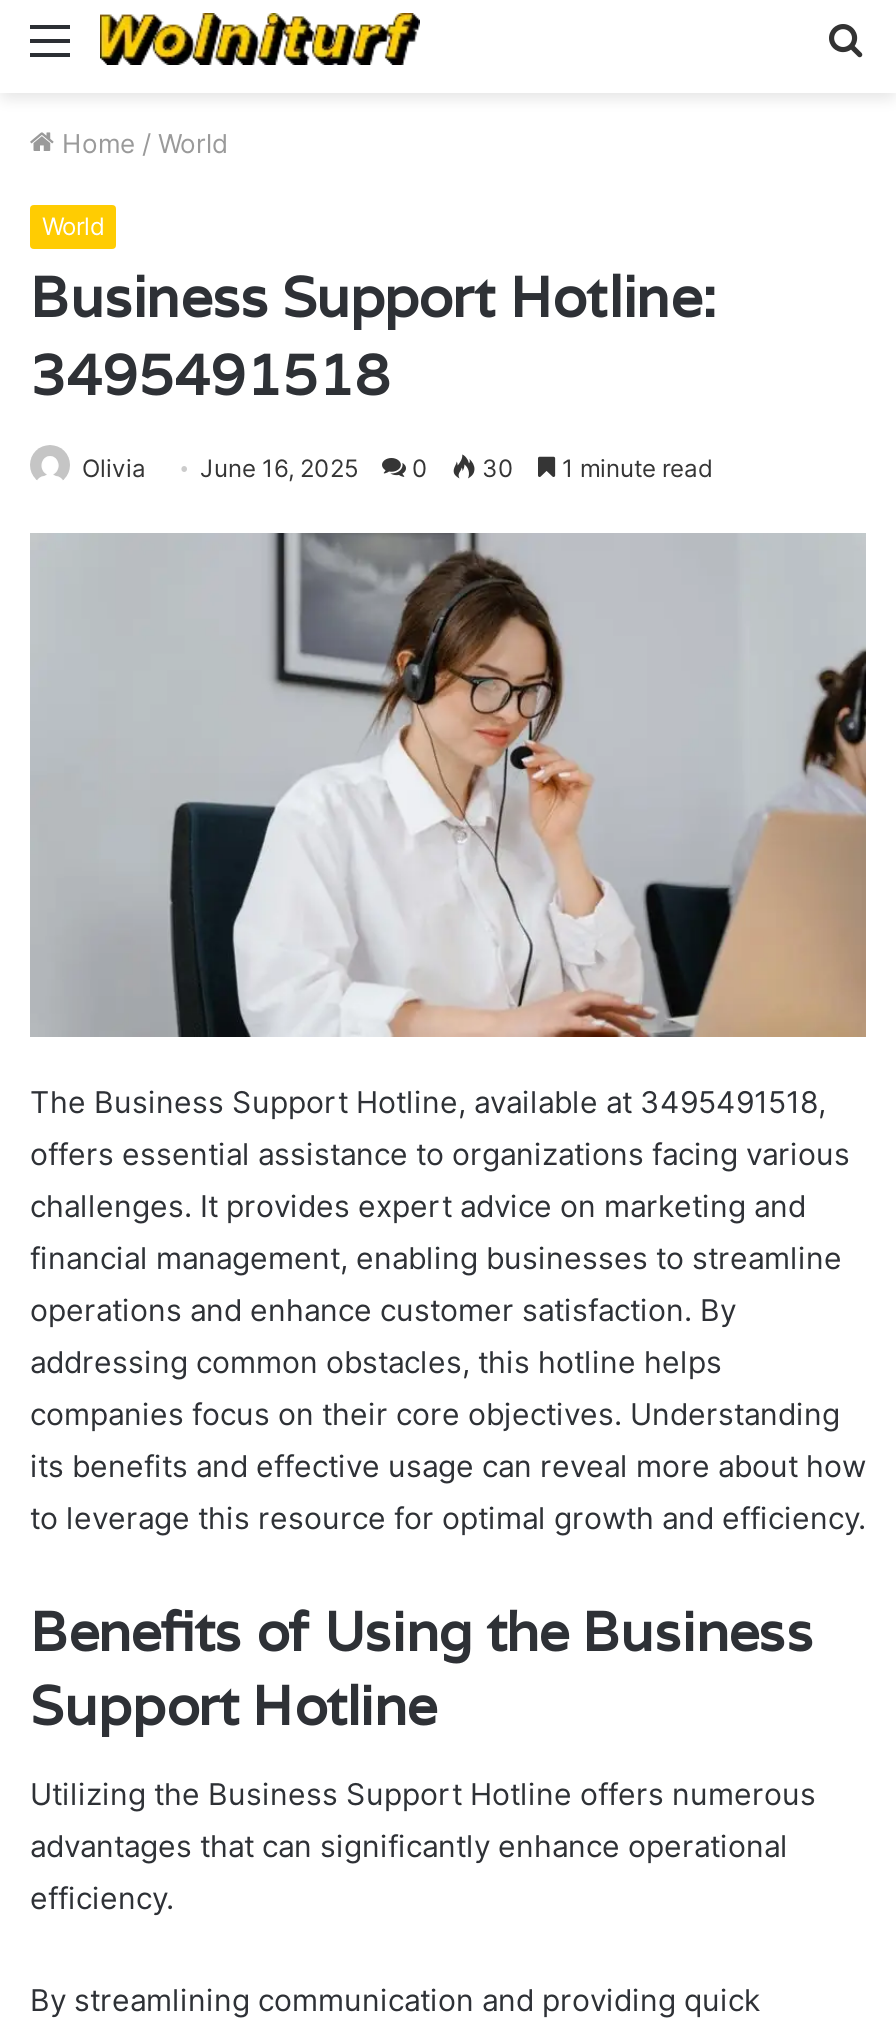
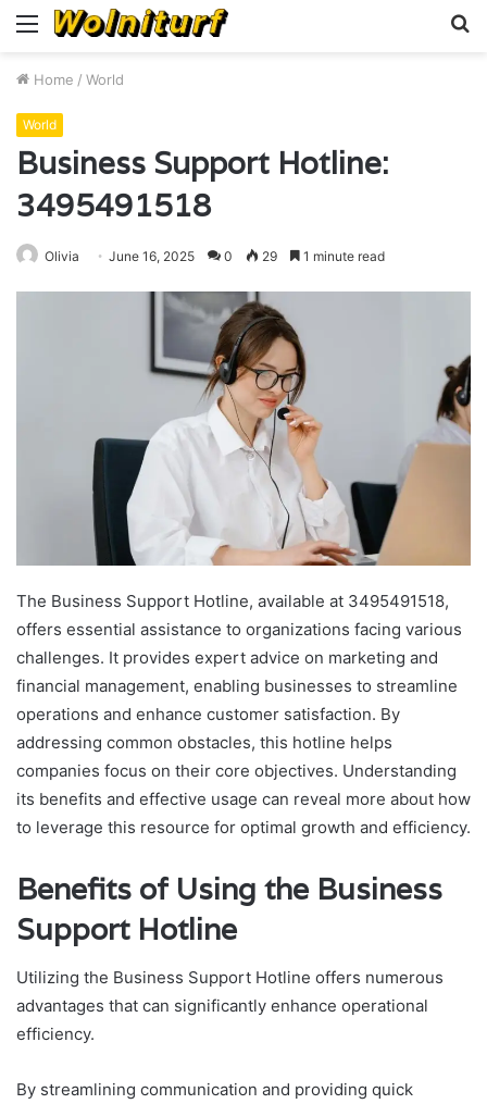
- Olivia June 16, 2025 0 30 1 minute read
+ Olivia June 16, 2025 0 29 1 minute read
